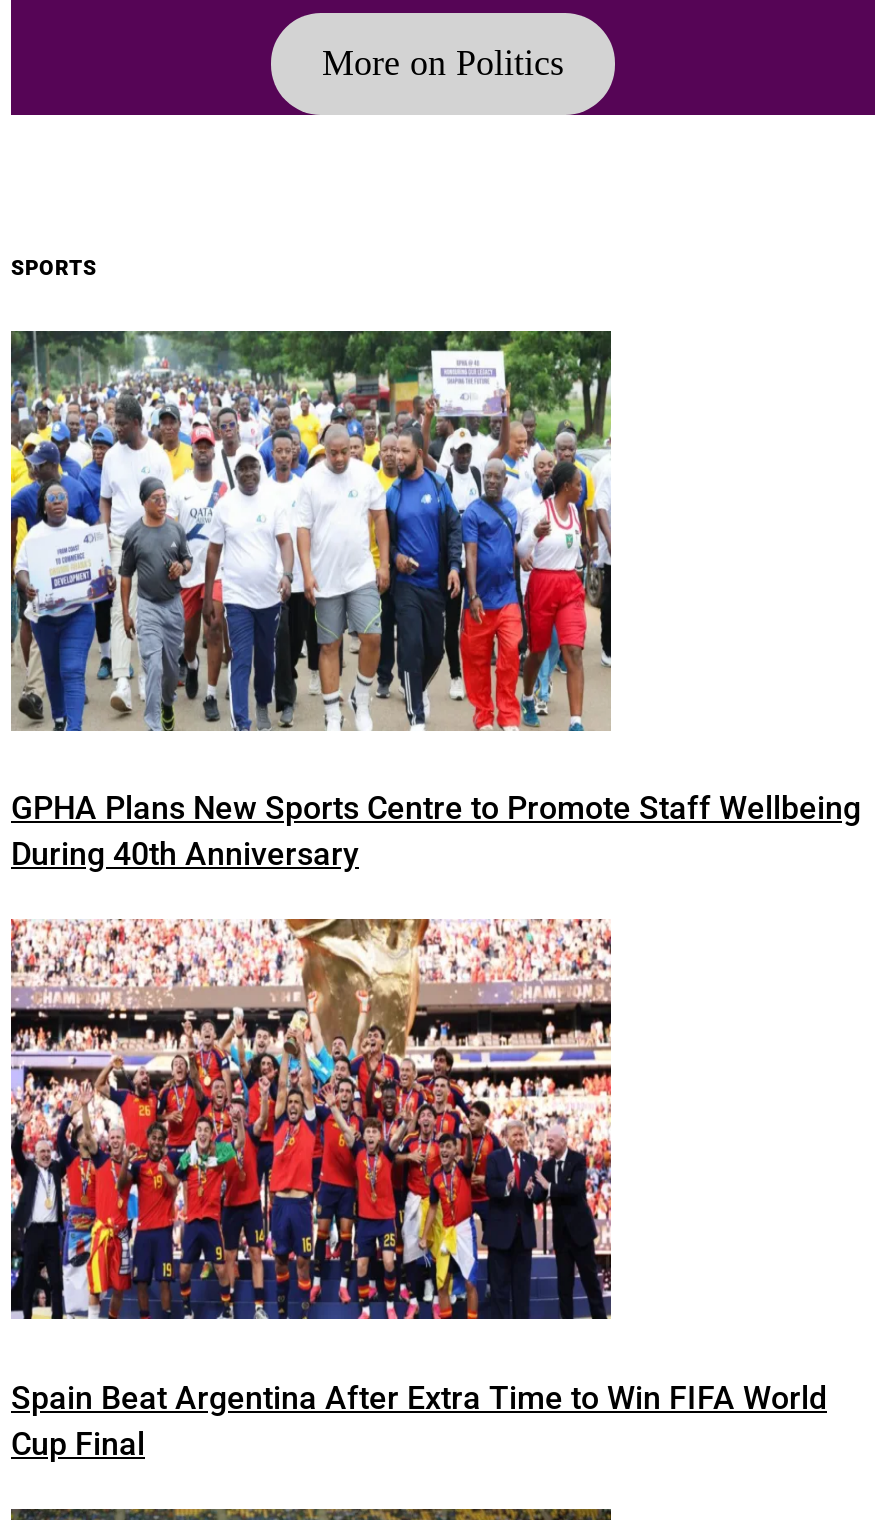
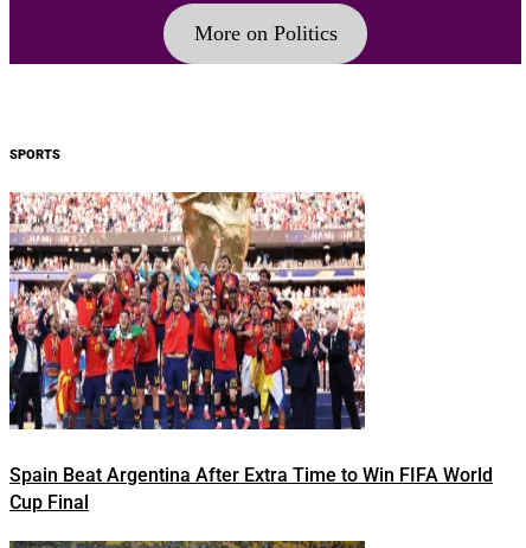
- [image]
- GPHA Plans New Sports Centre to Promote Staff Wellbeing
- During 40th Anniversary
